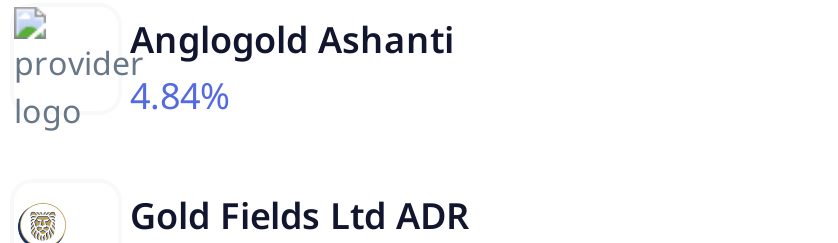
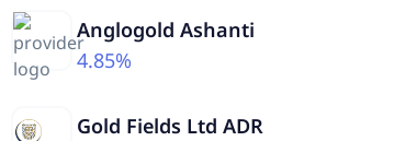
- 4.84%
+ 4.85%
